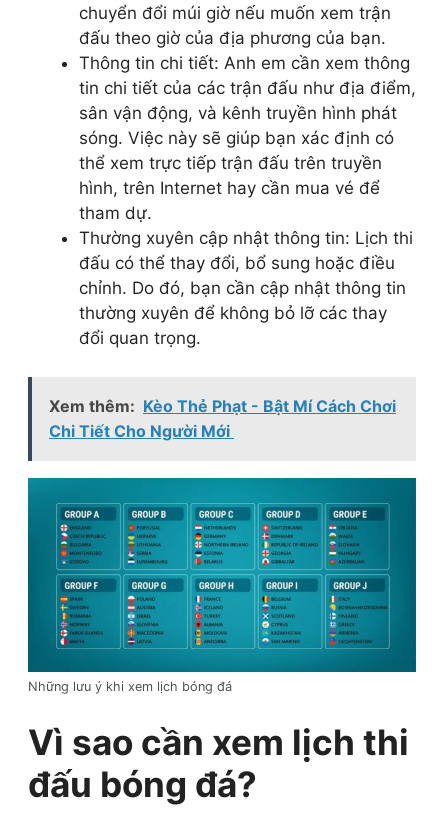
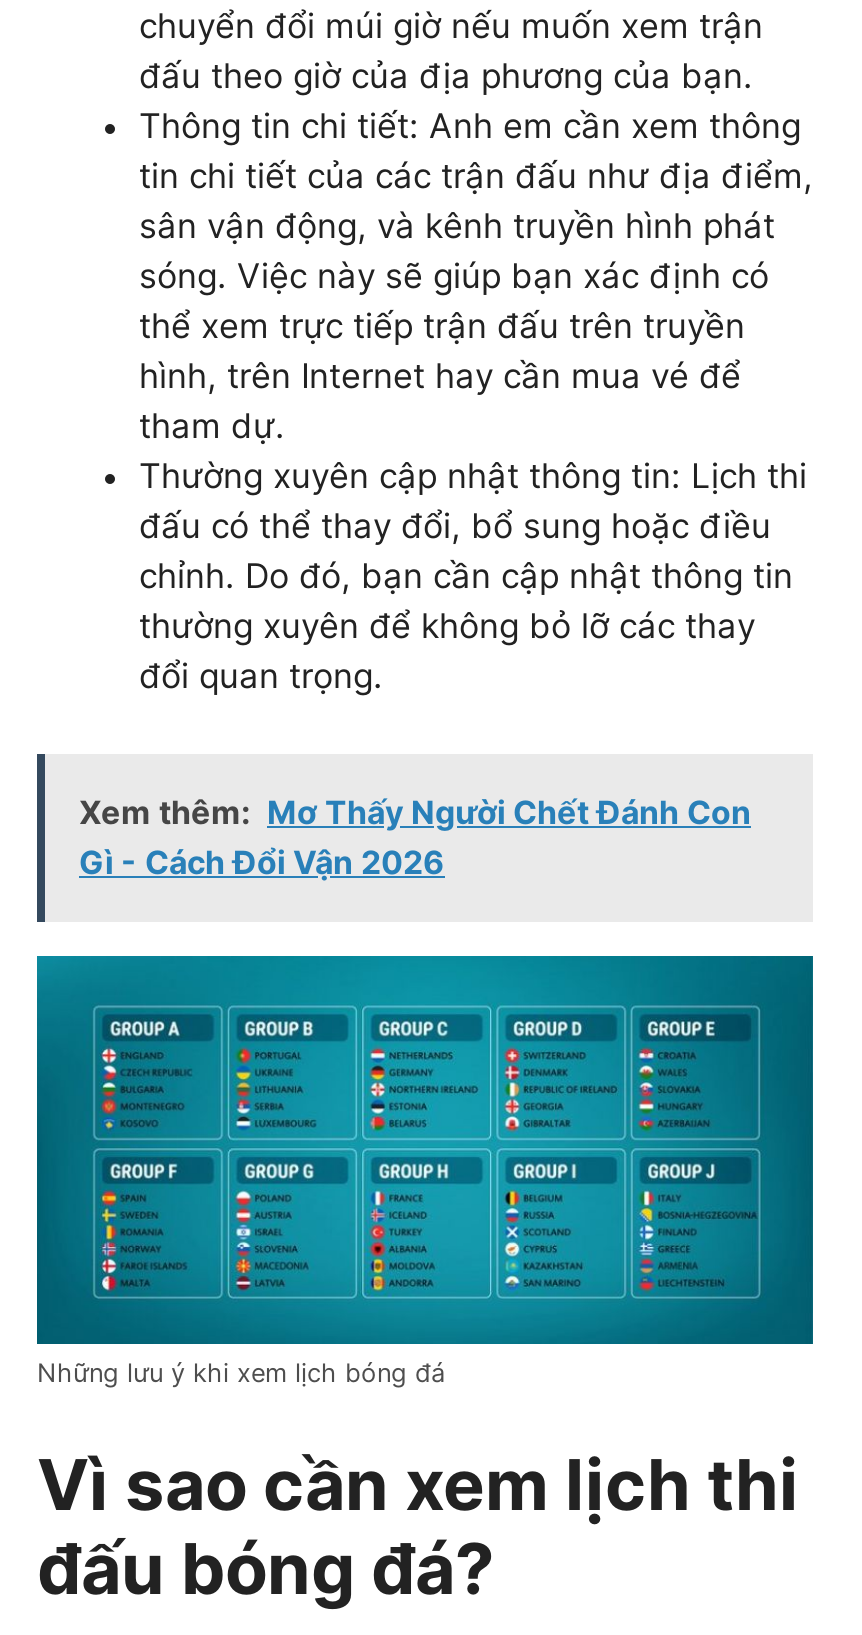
- Xem thêm: Kèo Thẻ Phạt - Bật Mí Cách Chơi
- Chi Tiết Cho Người Mới
+ Xem thêm: Mơ Thấy Người Chết Đánh Con
+ Gì - Cách Đổi Vận 2026
